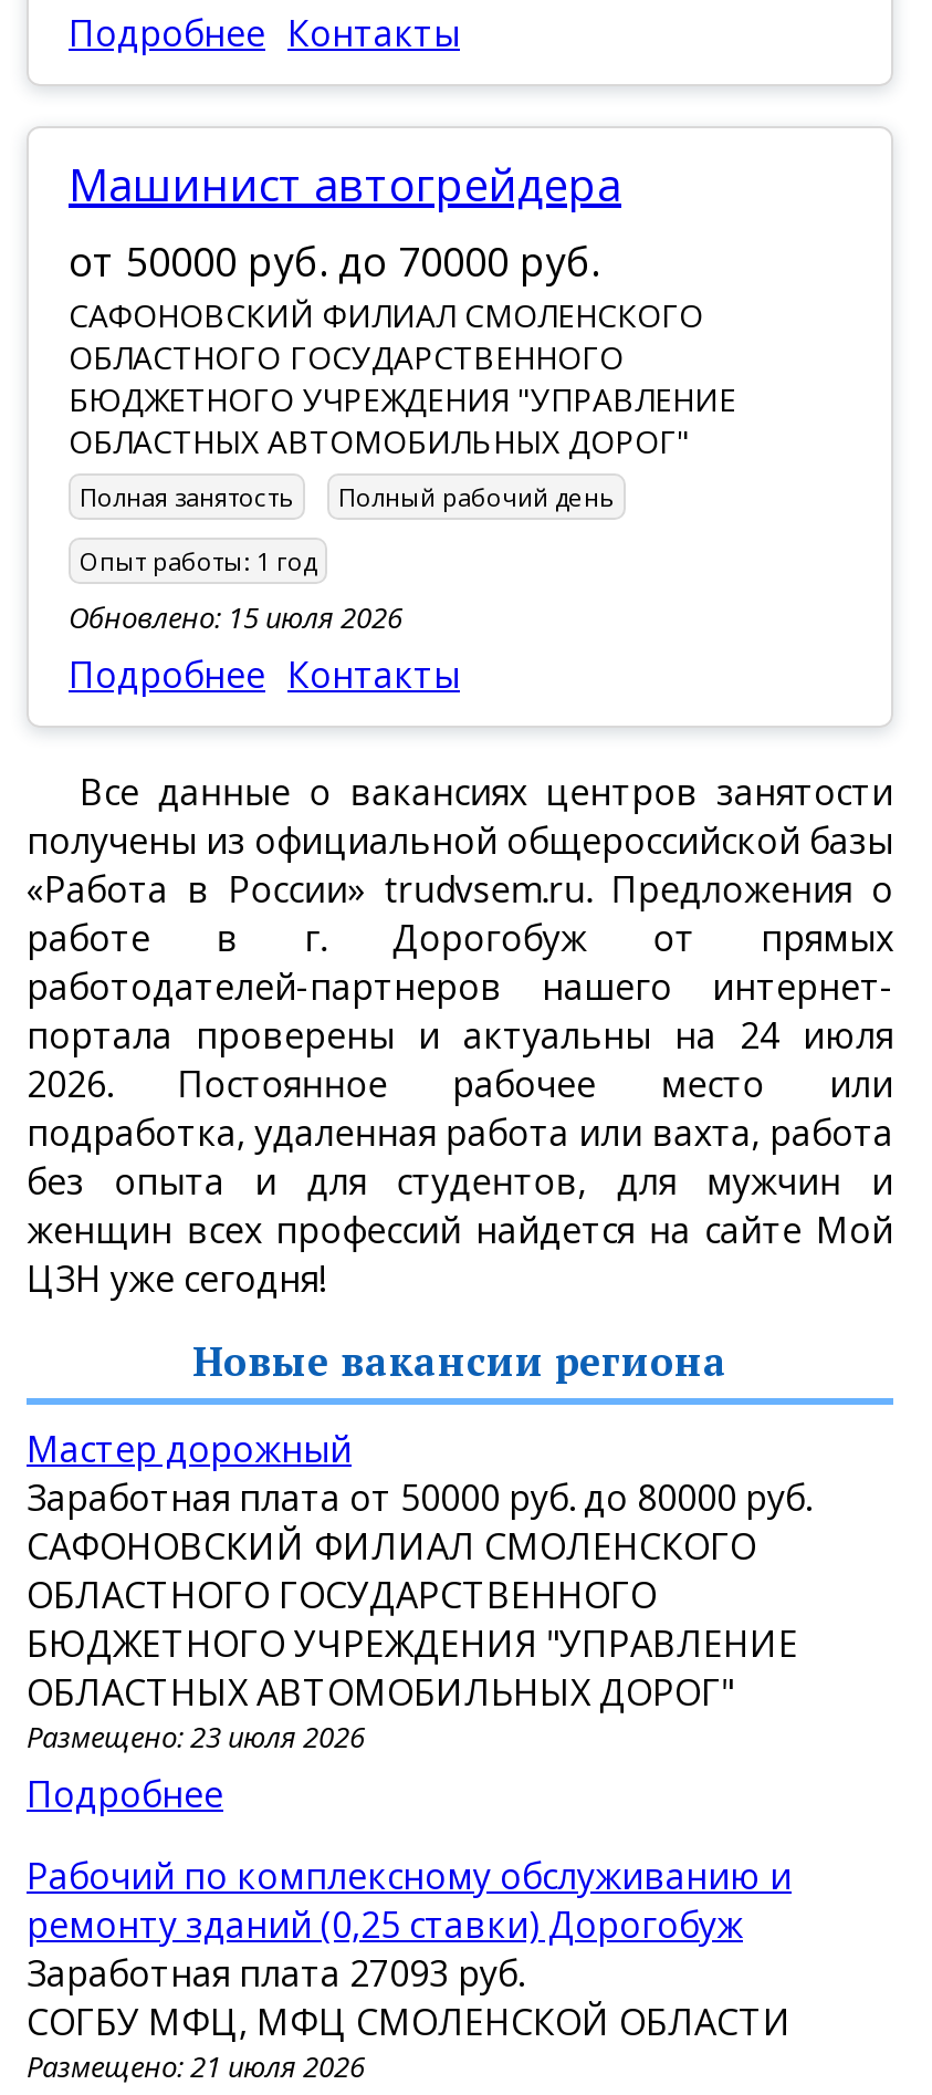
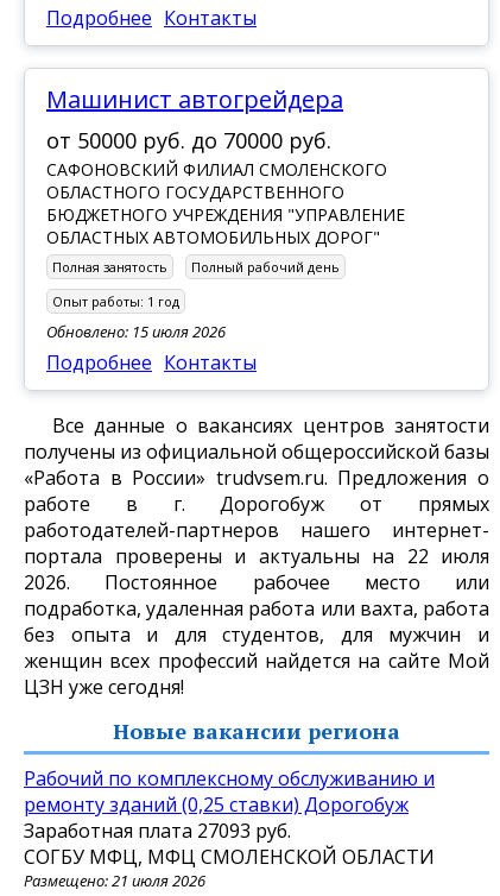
- портала проверены и актуальны на 24 июля
+ портала проверены и актуальны на 22 июля

- Мастер дорожный
- Заработная плата от 50000 руб. до 80000 руб.
- САФОНОВСКИЙ ФИЛИАЛ СМОЛЕНСКОГО
- ОБЛАСТНОГО ГОСУДАРСТВЕННОГО
- БЮДЖЕТНОГО УЧРЕЖДЕНИЯ "УПРАВЛЕНИЕ
- ОБЛАСТНЫХ АВТОМОБИЛЬНЫХ ДОРОГ"
- Размещено: 23 июля 2026
- Подробнее
